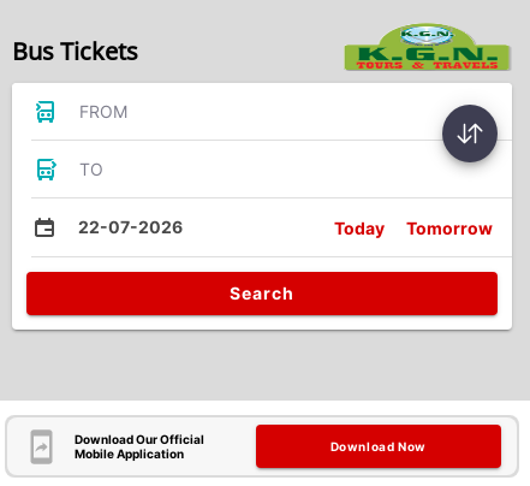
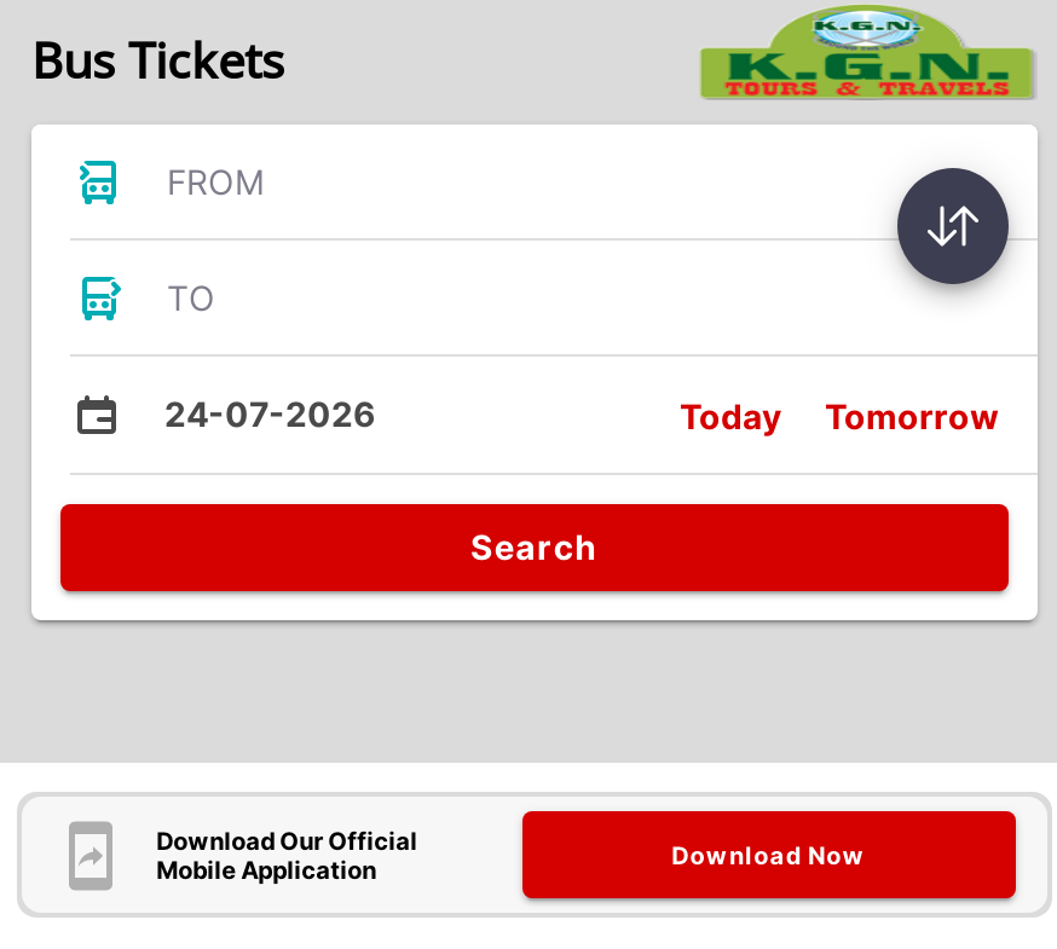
- 22-07-2026
+ 24-07-2026
